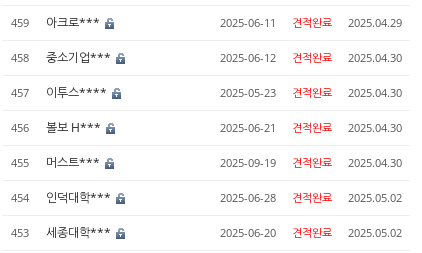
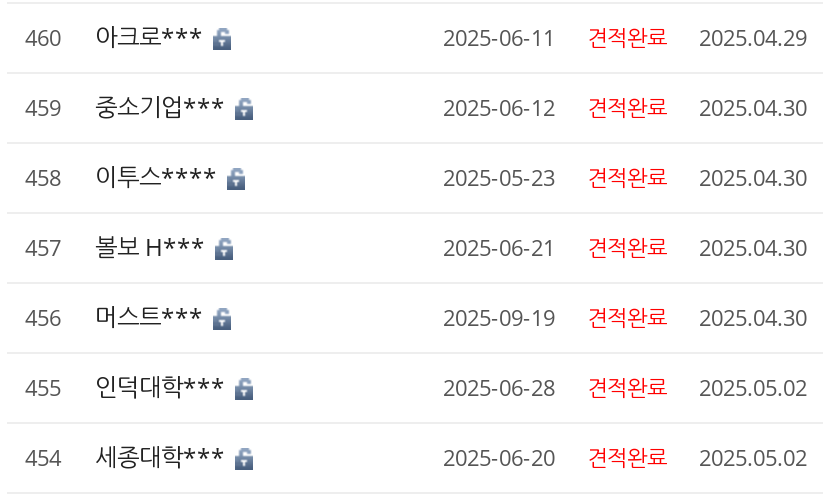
- 459 아크로***
+ 460 아크로***

- 458 중소기업***
+ 459 중소기업***

- 457 이투스****
+ 458 이투스****

- 456 볼보 H***
+ 457 볼보 H***

- 455 머스트***
+ 456 머스트***

- 454 인덕대학***
+ 455 인덕대학***

- 453 세종대학***
+ 454 세종대학***
